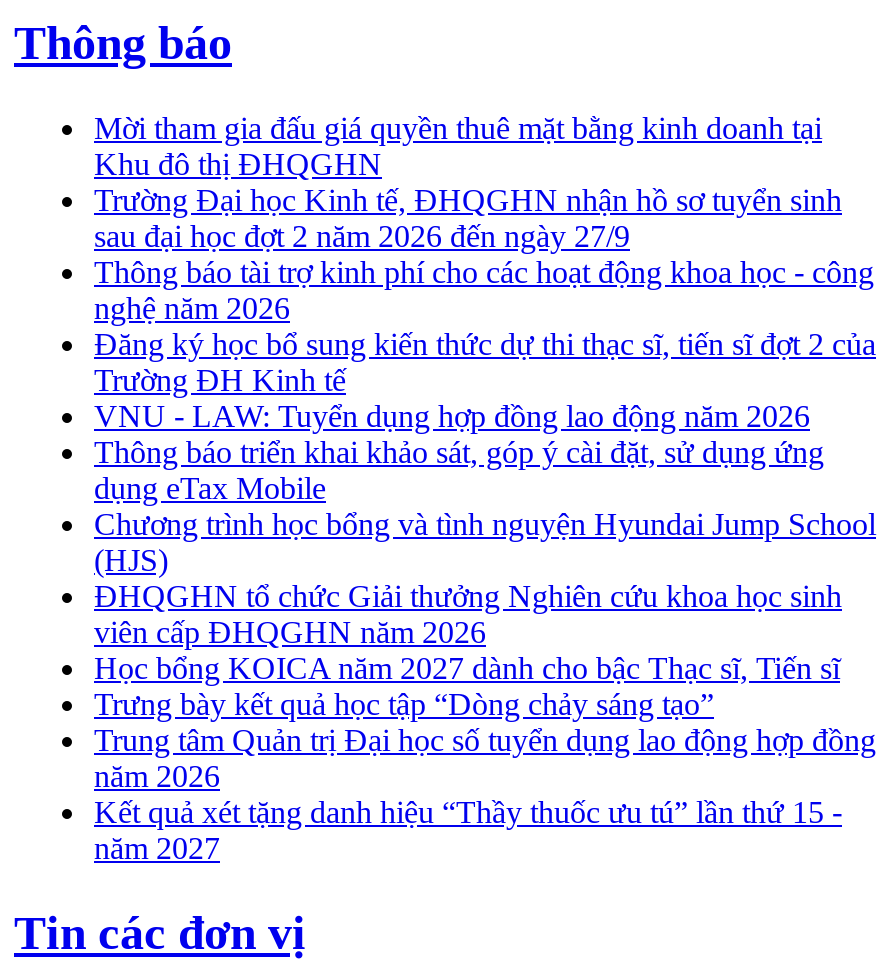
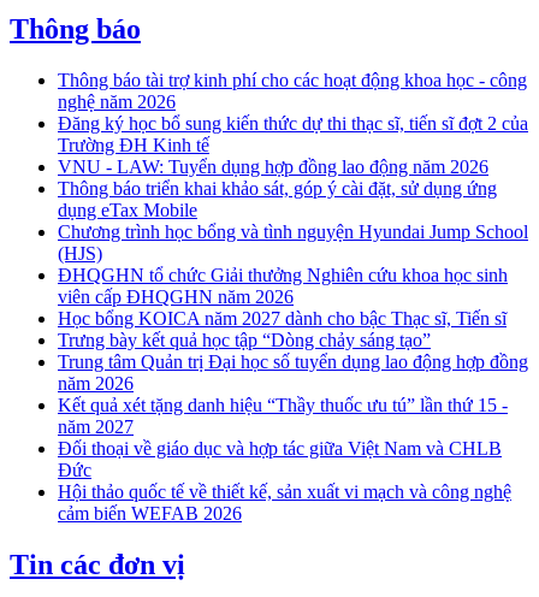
- Mời tham gia đấu giá quyền thuê mặt bằng kinh doanh tại
- Khu đô thị ĐHQGHN
- Trường Đại học Kinh tế, ĐHQGHN nhận hồ sơ tuyển sinh
- sau đại học đợt 2 năm 2026 đến ngày 27/9

moved up: Thông báo tài trợ kinh phí cho các hoạt động khoa học - công | nghệ năm 2026 | Đăng ký học bổ sung kiến thức dự thi thạc sĩ, tiến sĩ đợt 2 của | ... | Kết quả xét tặng danh hiệu “Thầy thuốc ưu tú” lần thứ 15 - | năm 2027

+ Đối thoại về giáo dục và hợp tác giữa Việt Nam và CHLB
+ Đức
+ Hội thảo quốc tế về thiết kế, sản xuất vi mạch và công nghệ
+ cảm biến WEFAB 2026
